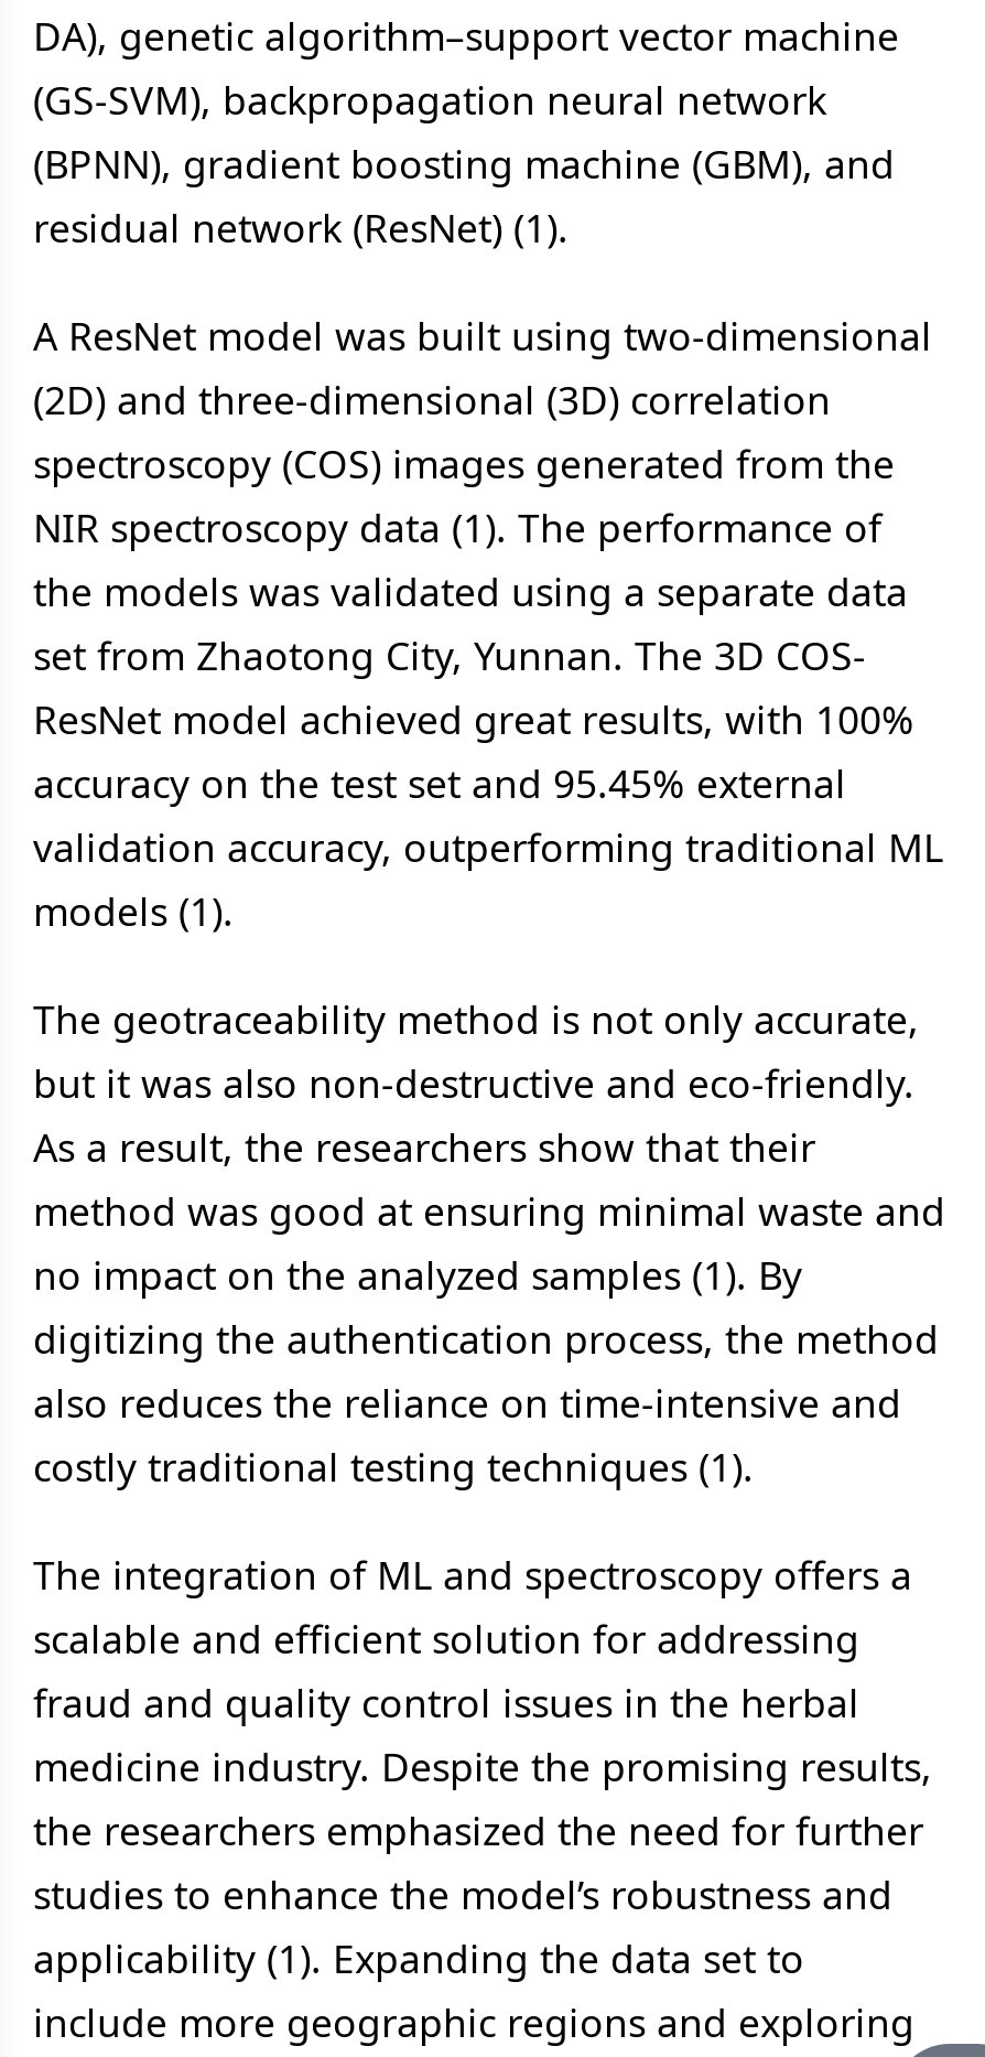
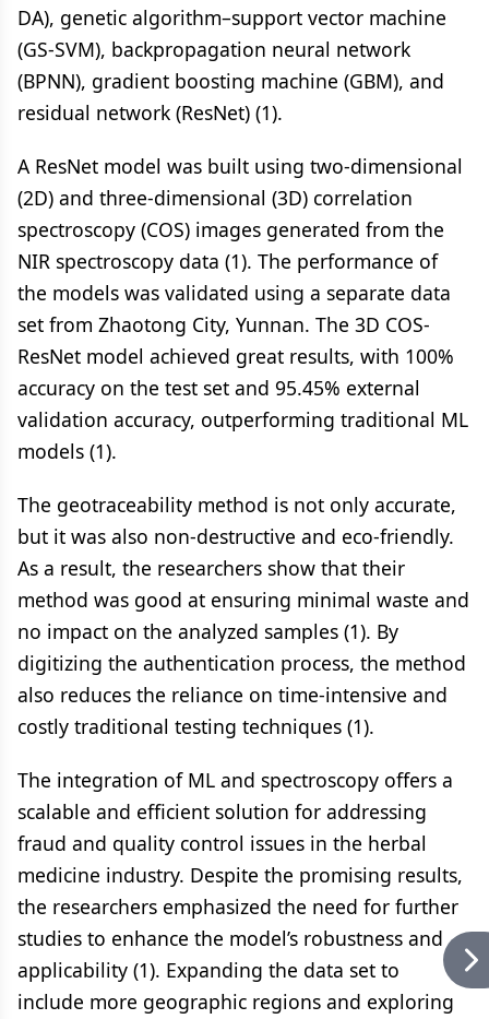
+ [image]
